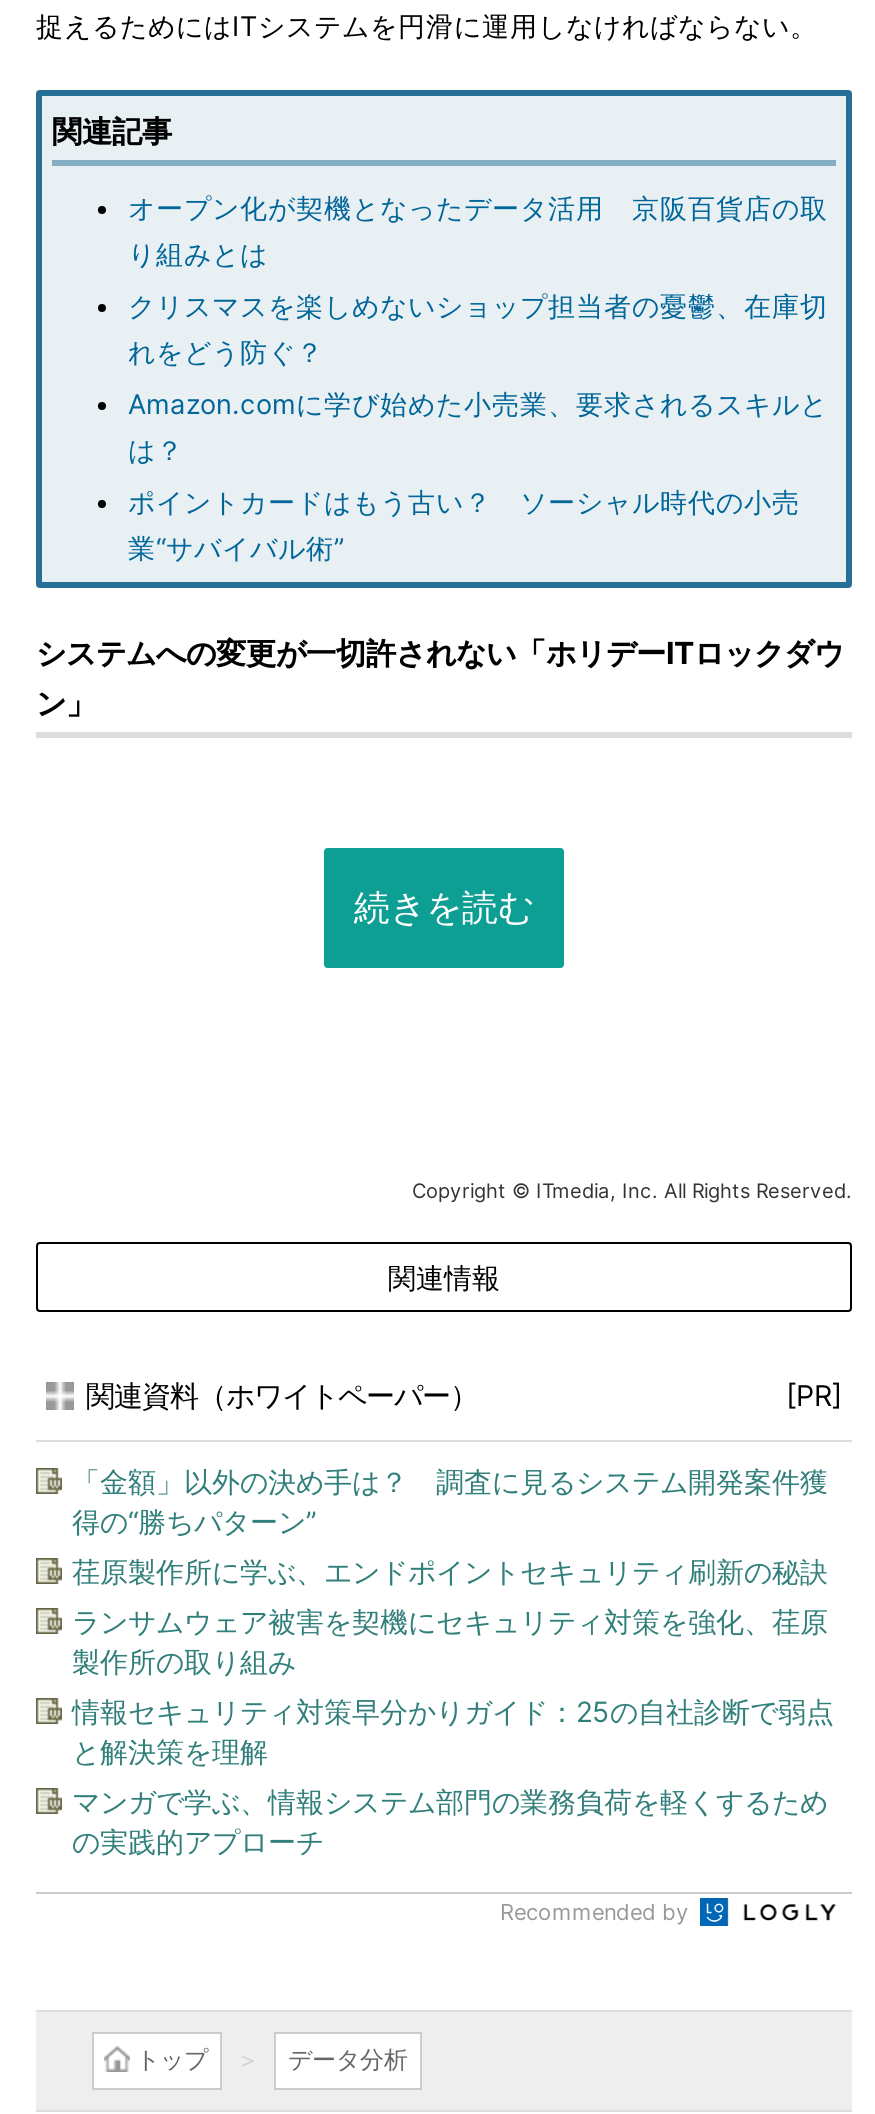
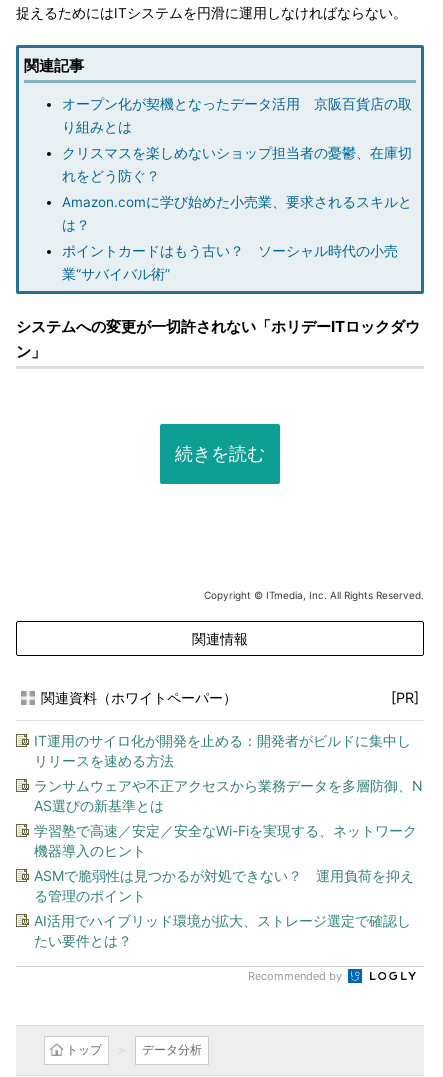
- 「金額」以外の決め手は？ 調査に見るシステム開発案件獲
- 得の“勝ちパターン”
+ IT運用のサイロ化が開発を止める：開発者がビルドに集中し
+ リリースを速める方法

- 荏原製作所に学ぶ、エンドポイントセキュリティ刷新の秘訣
+ ランサムウェアや不正アクセスから業務データを多層防御、N
+ AS選びの新基準とは

- ランサムウェア被害を契機にセキュリティ対策を強化、荏原
- 製作所の取り組み
+ 学習塾で高速／安定／安全なWi-Fiを実現する、ネットワーク
+ 機器導入のヒント

- 情報セキュリティ対策早分かりガイド：25の自社診断で弱点
- と解決策を理解
+ ASMで脆弱性は見つかるが対処できない？ 運用負荷を抑え
+ る管理のポイント

- マンガで学ぶ、情報システム部門の業務負荷を軽くするため
- の実践的アプローチ
+ AI活用でハイブリッド環境が拡大、ストレージ選定で確認し
+ たい要件とは？
